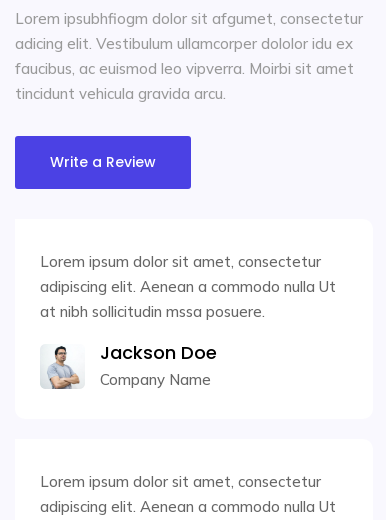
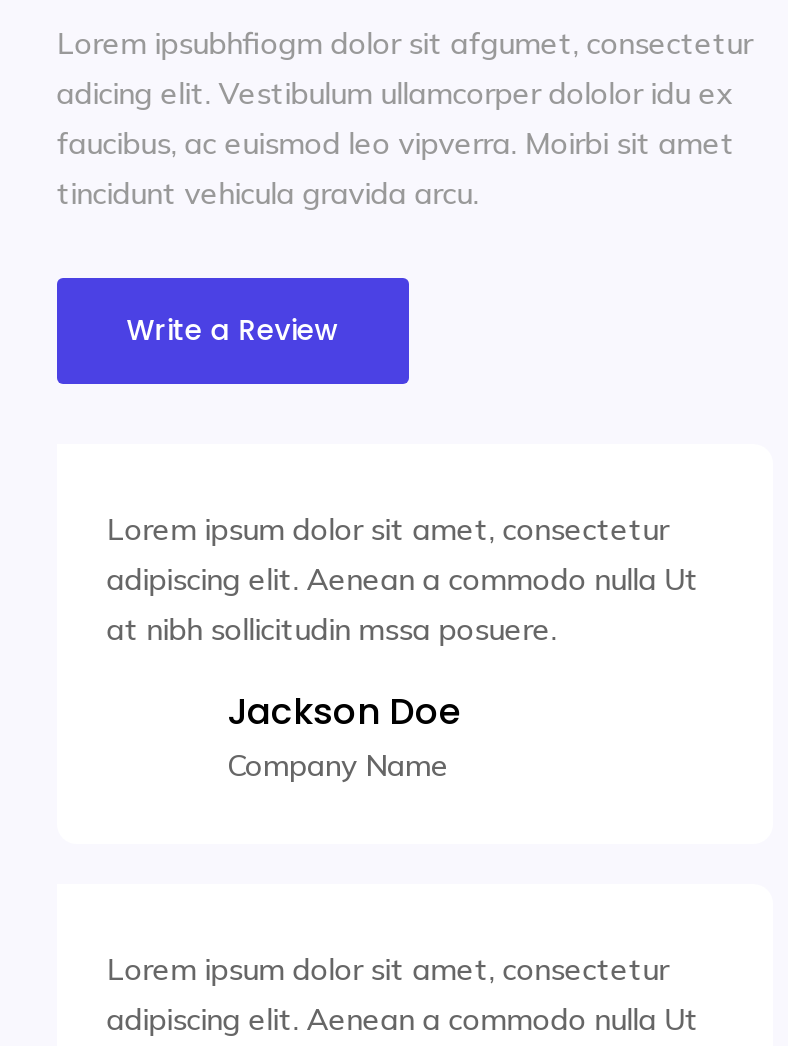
- [image]
